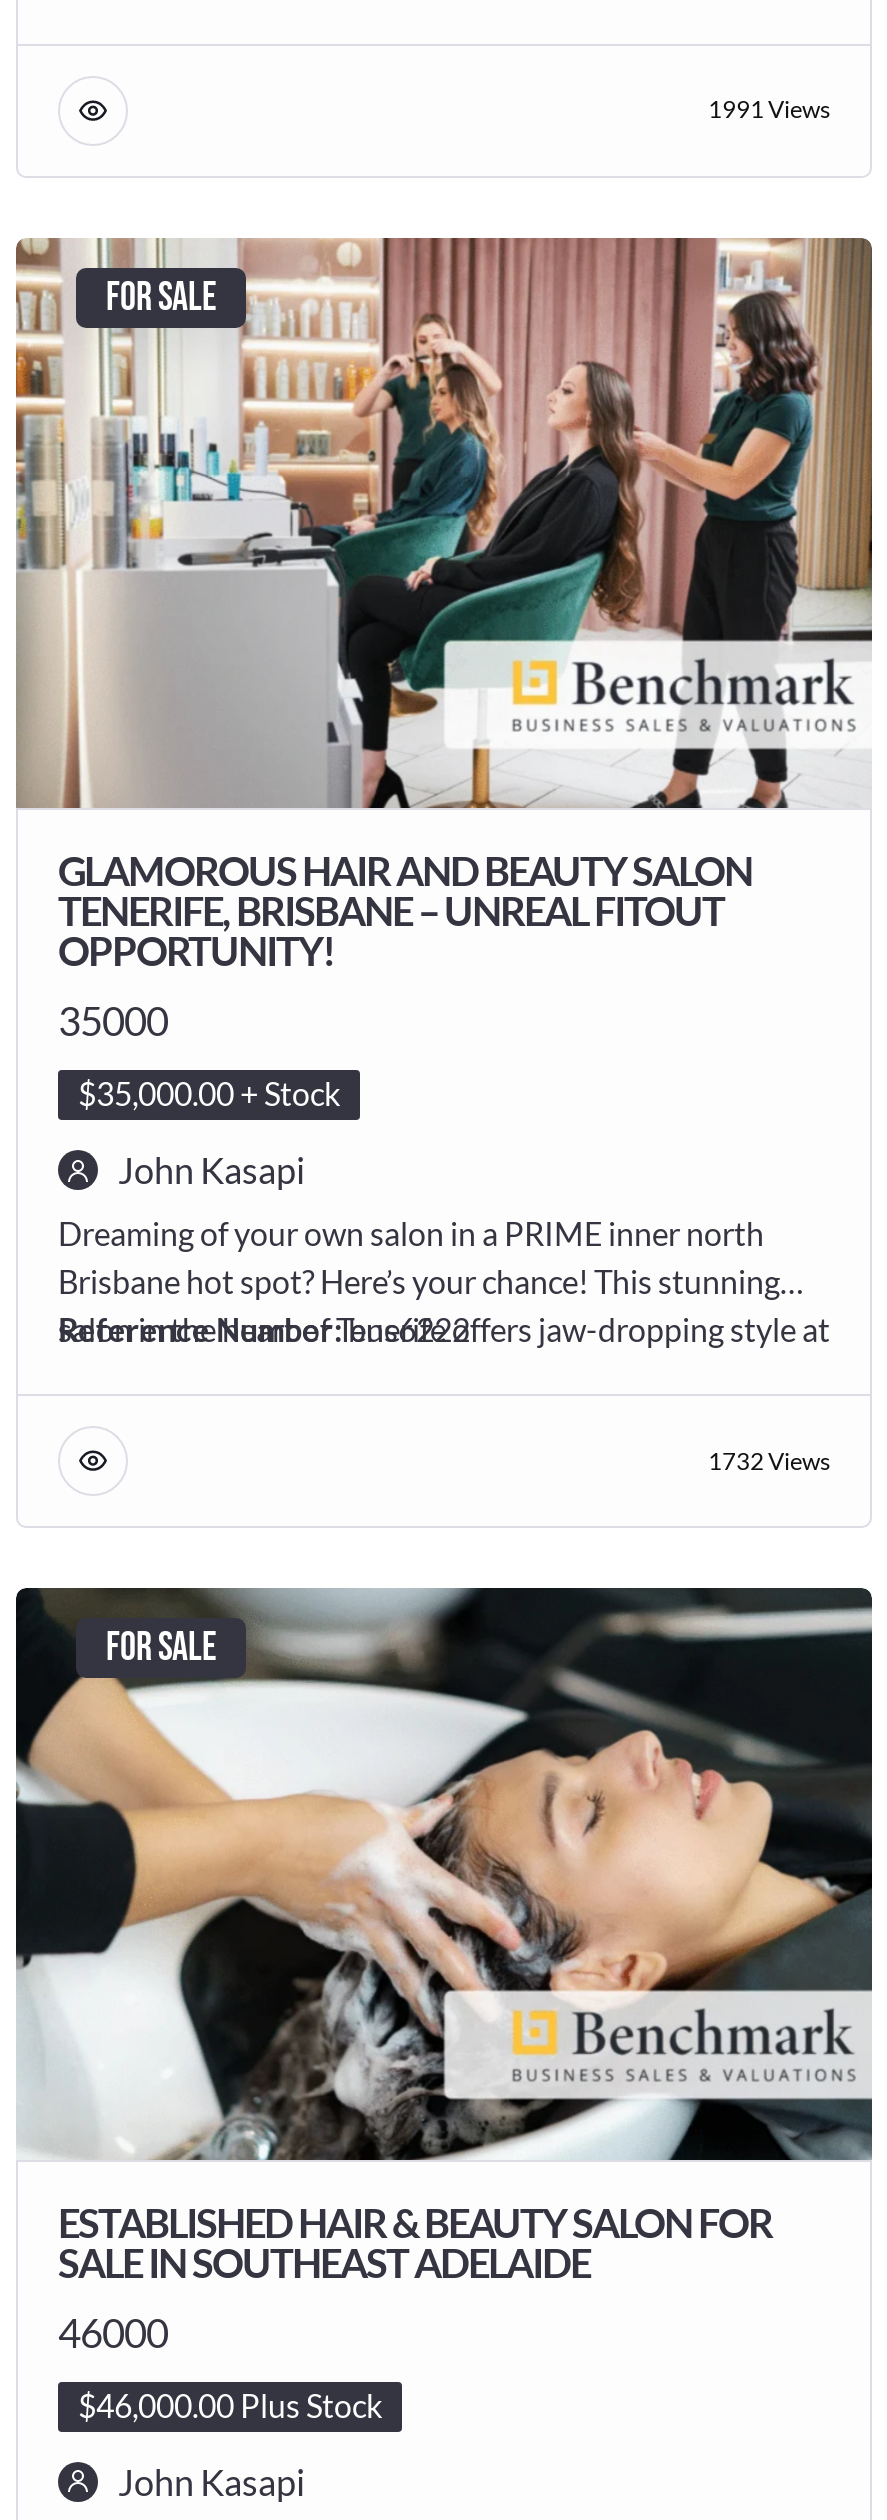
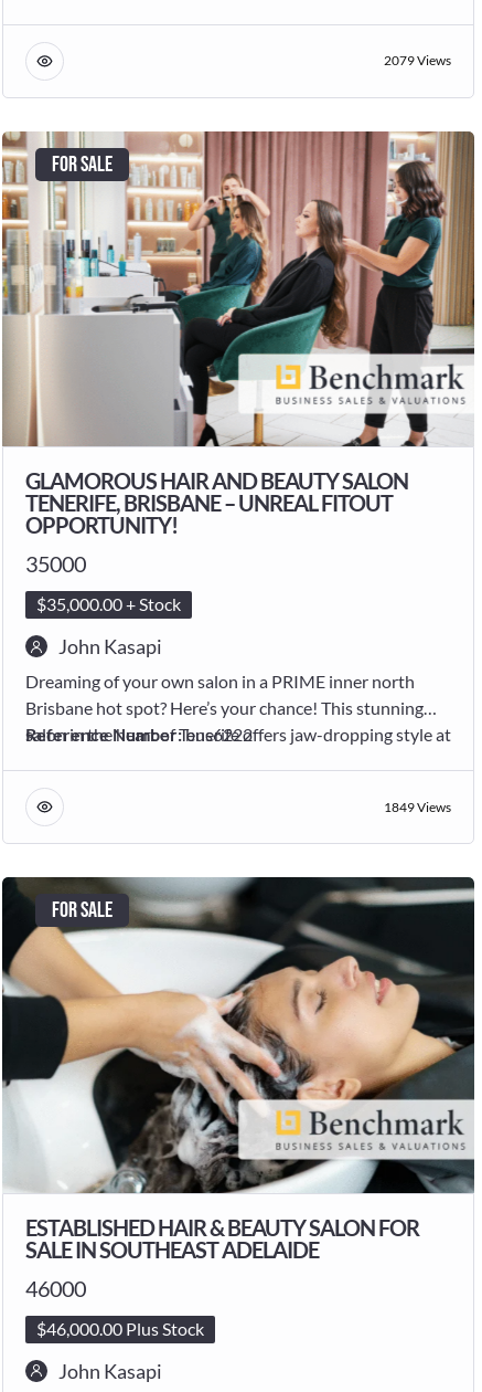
- 1991 Views
+ 2079 Views

- 1732 Views
+ 1849 Views
